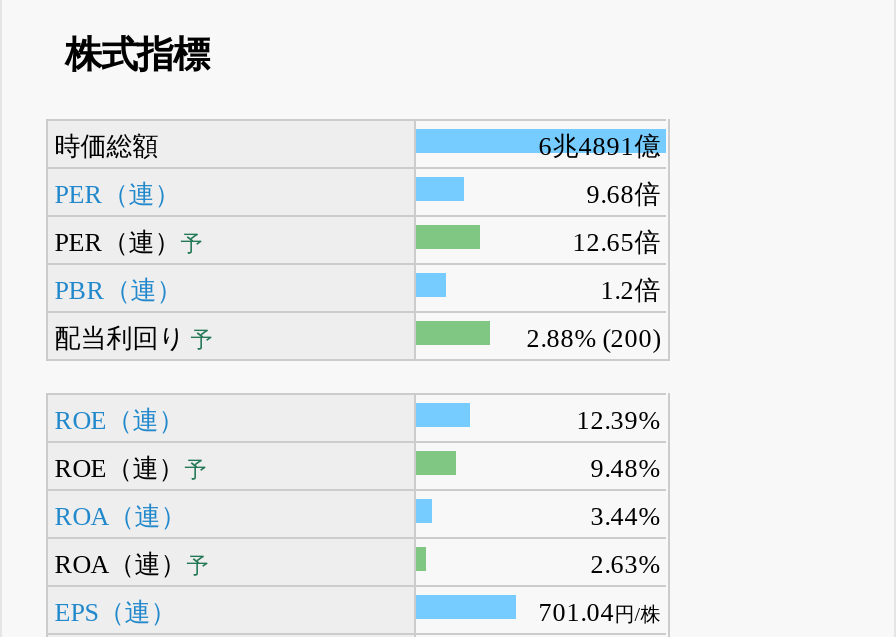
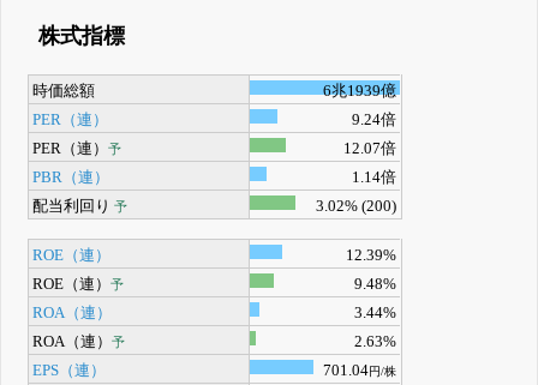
- 6兆4891億
+ 6兆1939億

- 9.68倍
+ 9.24倍

- 12.65倍
+ 12.07倍

- 1.2倍
+ 1.14倍

- 2.88% (200)
+ 3.02% (200)
